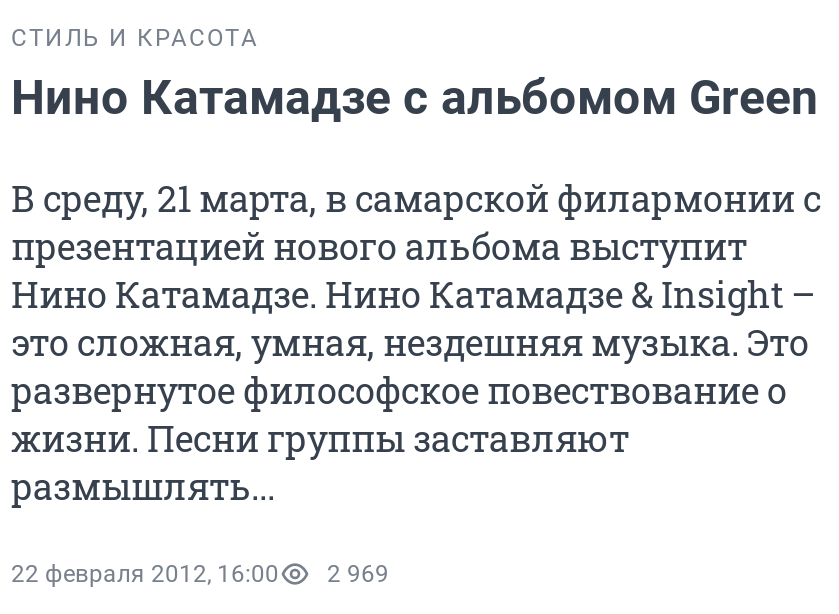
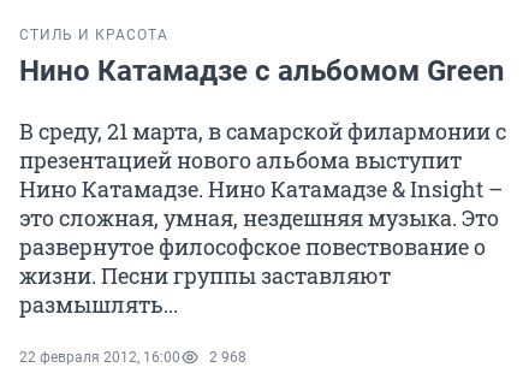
- 22 февраля 2012, 16:00 2 969
+ 22 февраля 2012, 16:00 2 968
